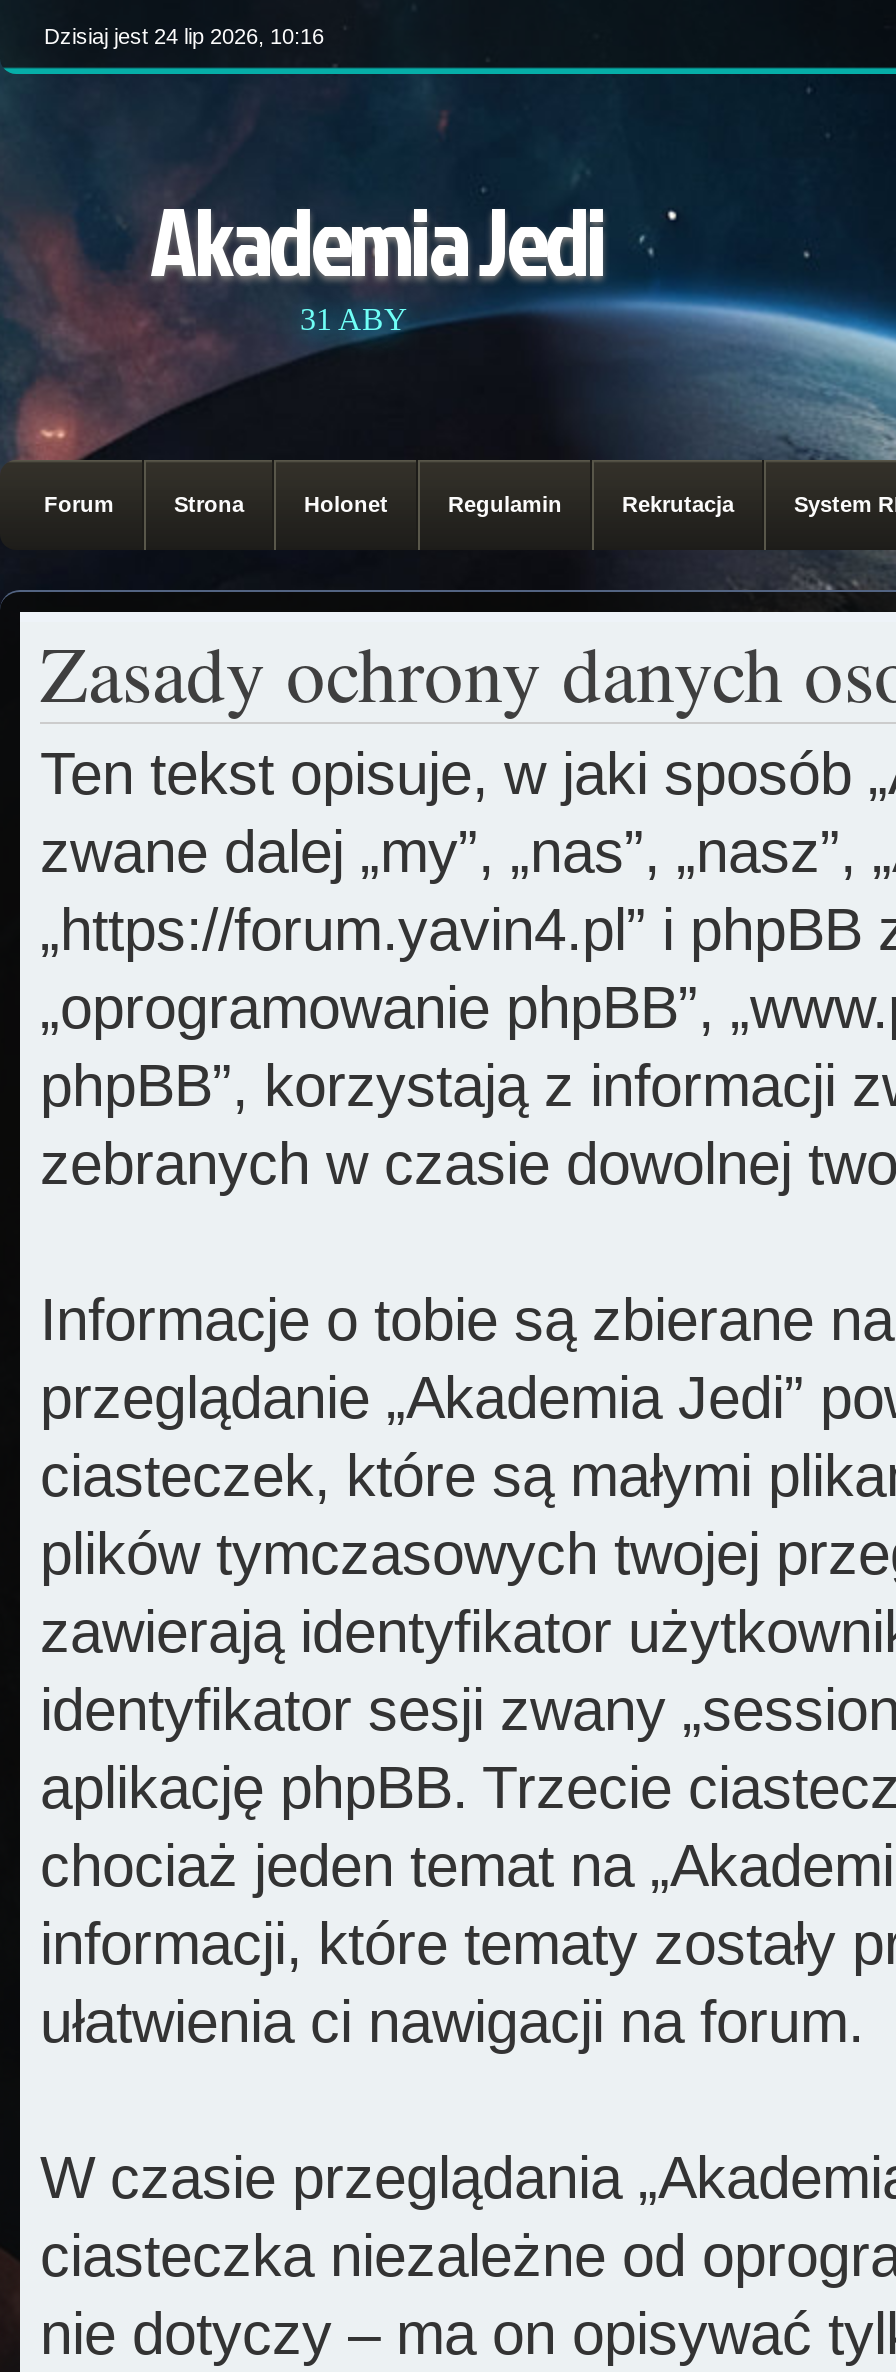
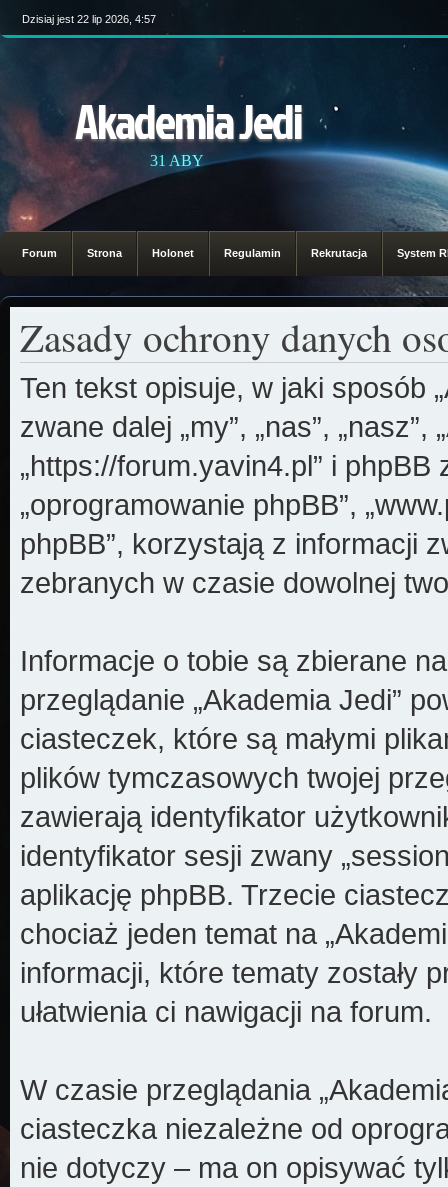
- Dzisiaj jest 24 lip 2026, 10:16
+ Dzisiaj jest 22 lip 2026, 4:57
